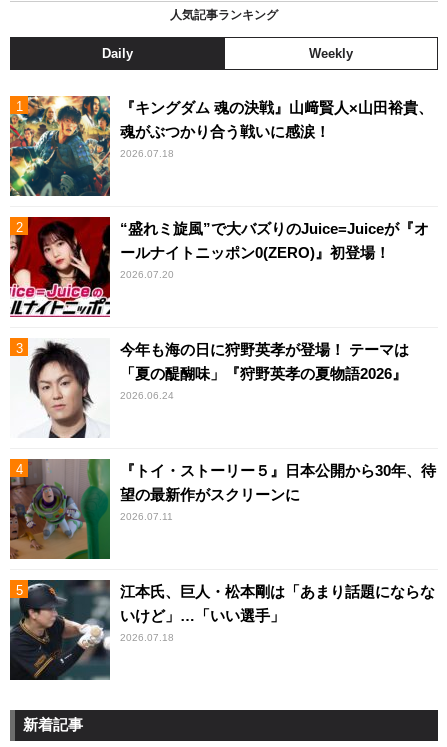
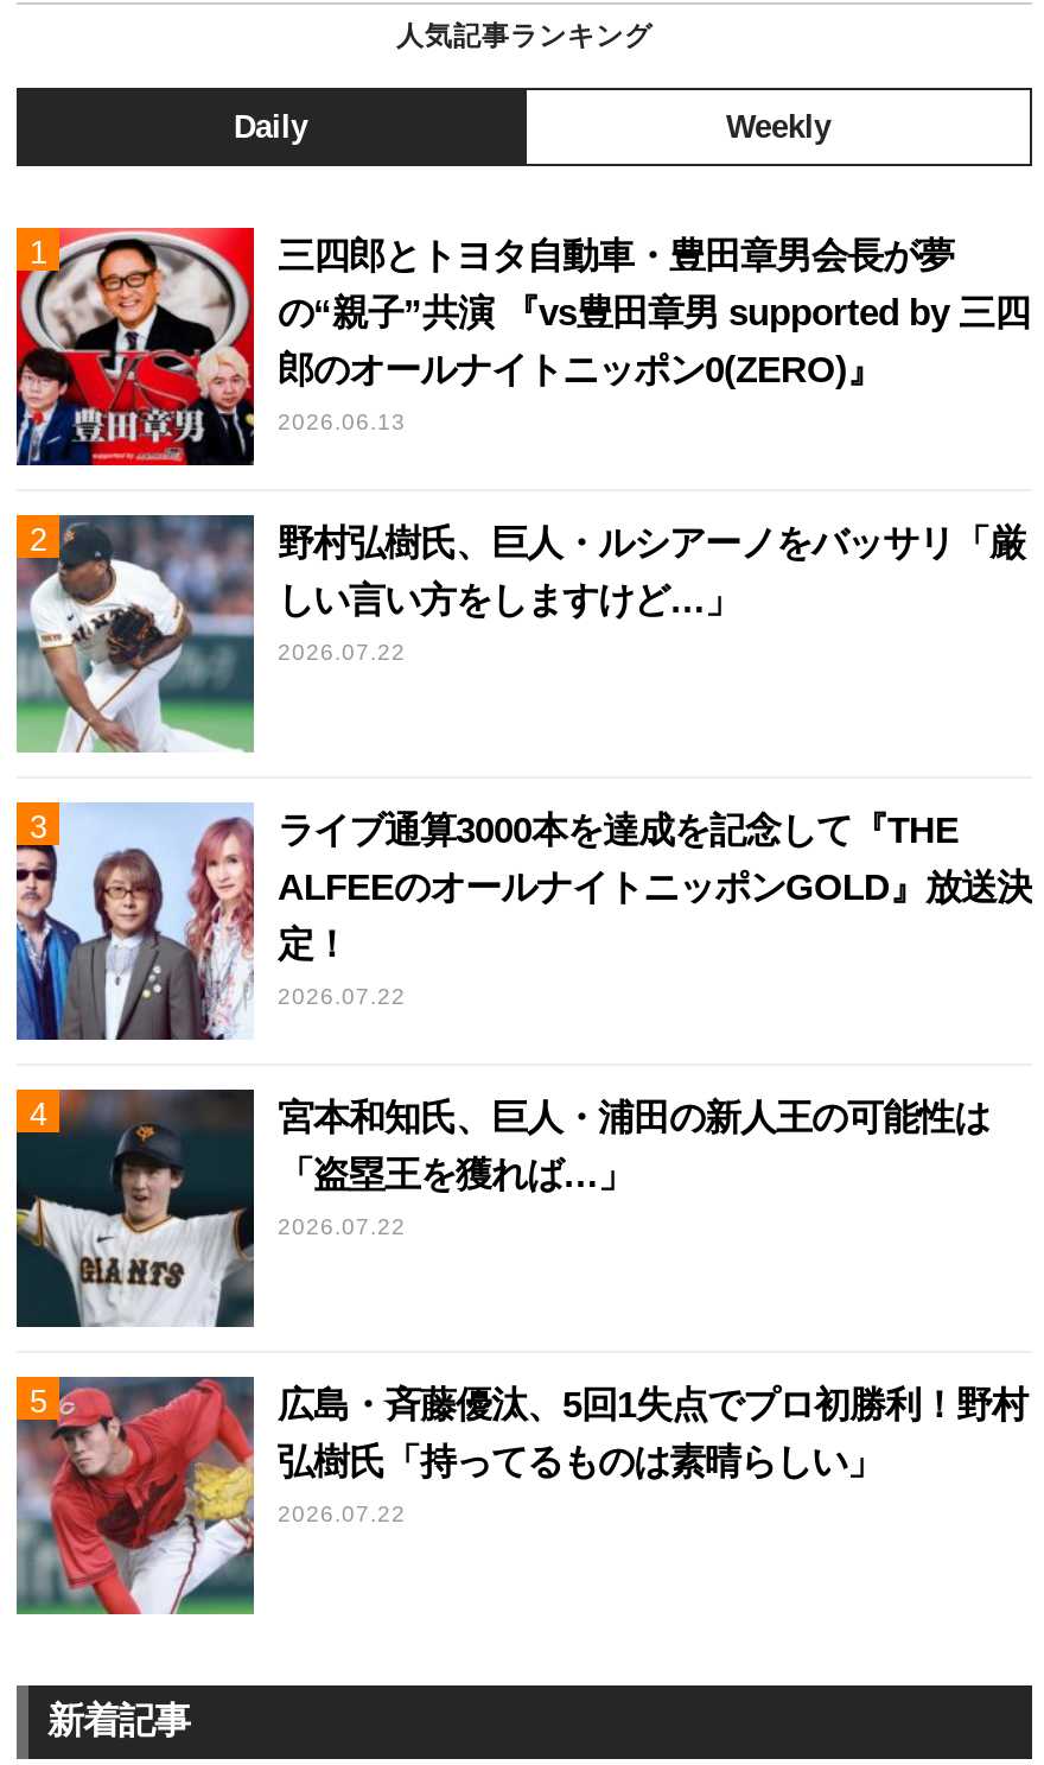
- [image]
- 『キングダム 魂の決戦』山﨑賢人×山田裕貴、
- 魂がぶつかり合う戦いに感涙！
+ [image]
+ 三四郎とトヨタ自動車・豊田章男会長が夢
+ の“親子”共演 『vs豊田章男 supported by 三四
+ 郎のオールナイトニッポン0(ZERO)』

- 2026.07.18
+ 2026.06.13

- [image]
- “盛れミ旋風”で大バズりのJuice=Juiceが『オ
- ールナイトニッポン0(ZERO)』初登場！
+ [image]
+ 野村弘樹氏、巨人・ルシアーノをバッサリ「厳
+ しい言い方をしますけど…」

- 2026.07.20
+ 2026.07.22

- [image]
- 今年も海の日に狩野英孝が登場！ テーマは
- 「夏の醍醐味」『狩野英孝の夏物語2026』
+ [image]
+ ライブ通算3000本を達成を記念して『THE
+ ALFEEのオールナイトニッポンGOLD』放送決
+ 定！

- 2026.06.24
+ 2026.07.22

- [image]
- 『トイ・ストーリー５』日本公開から30年、待
- 望の最新作がスクリーンに
+ [image]
+ 宮本和知氏、巨人・浦田の新人王の可能性は
+ 「盗塁王を獲れば…」

- 2026.07.11
+ 2026.07.22

- [image]
- 江本氏、巨人・松本剛は「あまり話題にならな
- いけど」…「いい選手」
+ [image]
+ 広島・斉藤優汰、5回1失点でプロ初勝利！野村
+ 弘樹氏「持ってるものは素晴らしい」

- 2026.07.18
+ 2026.07.22
